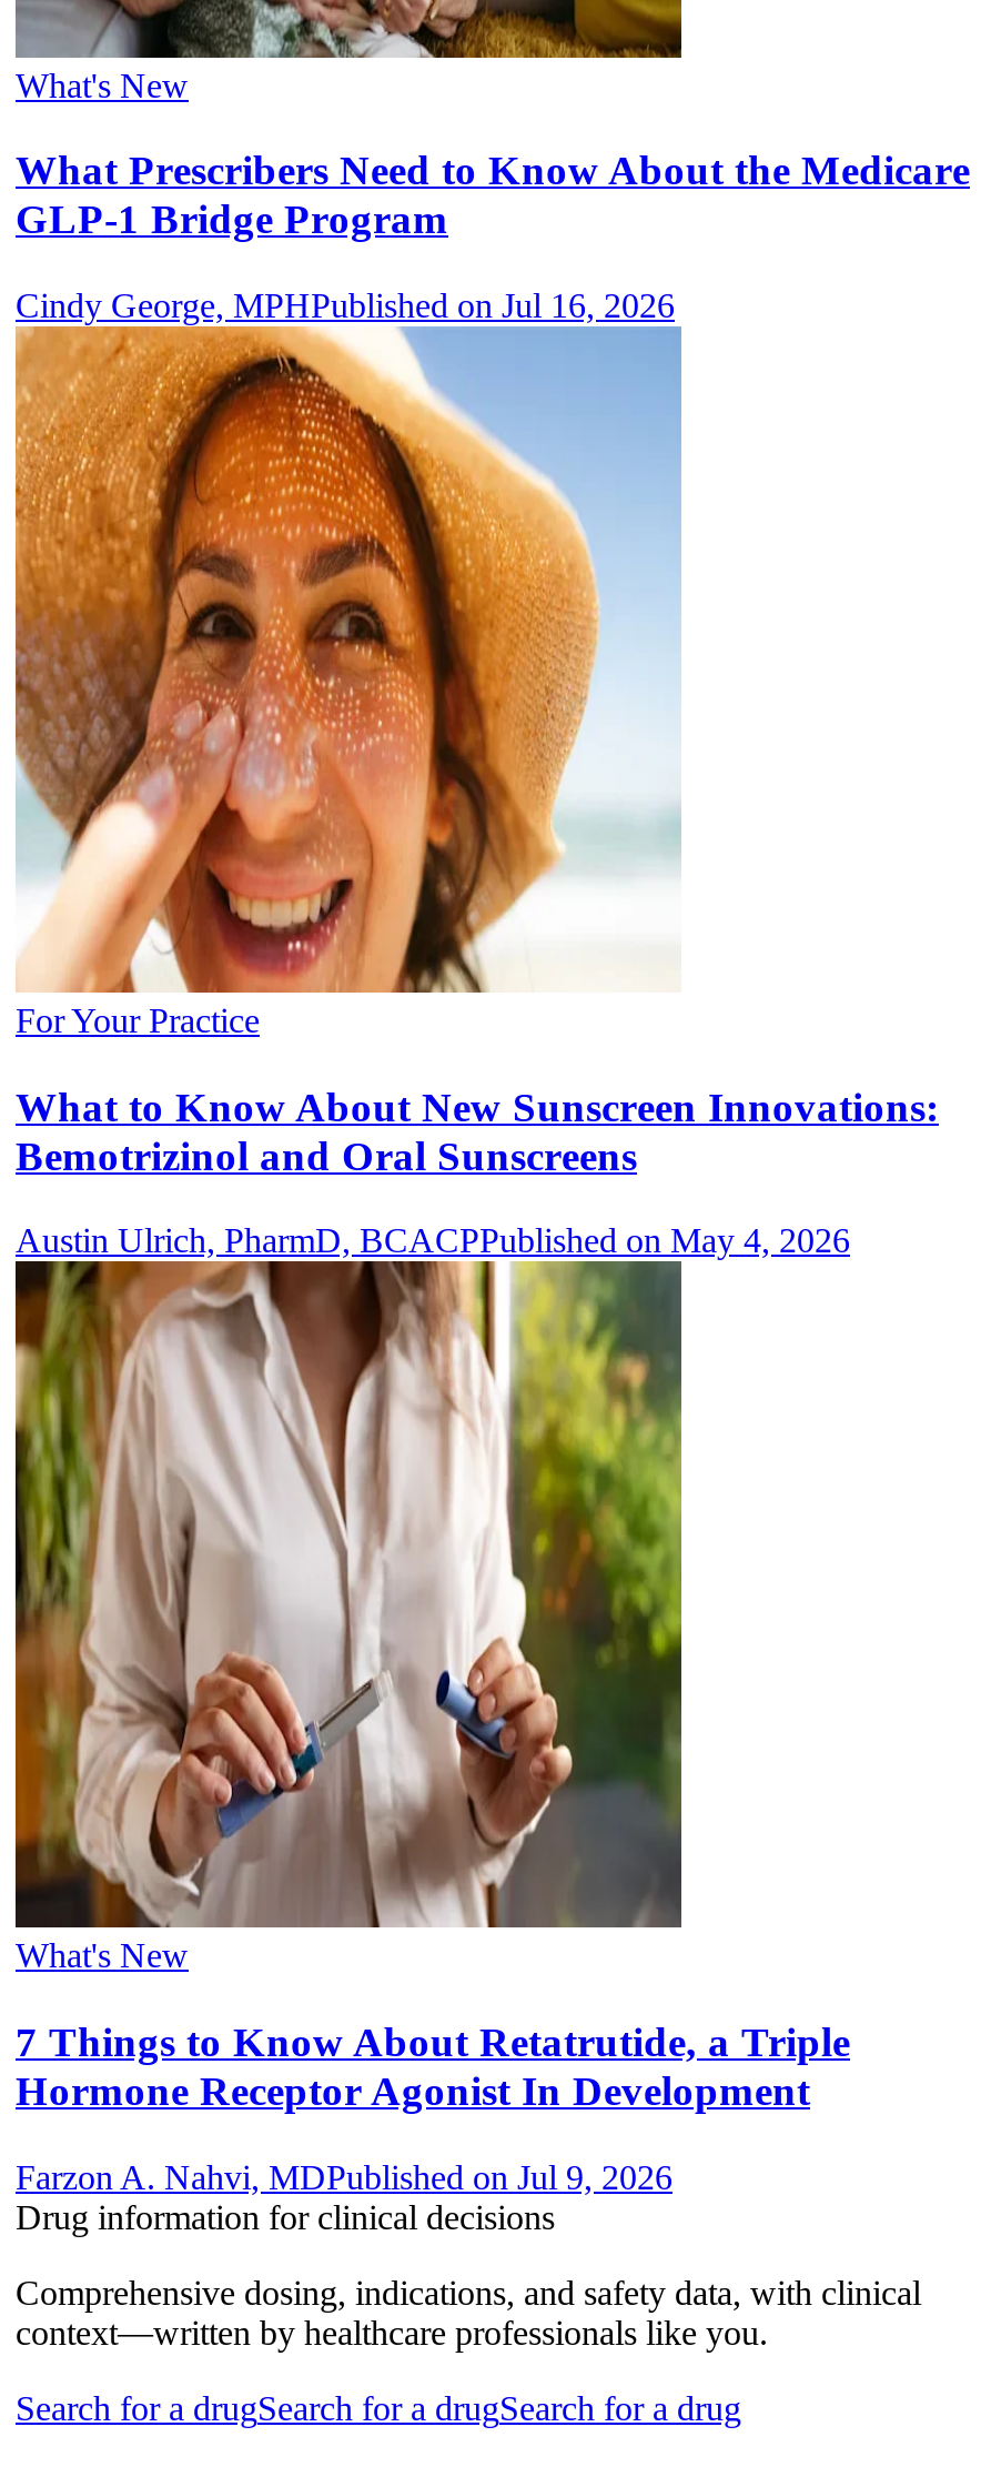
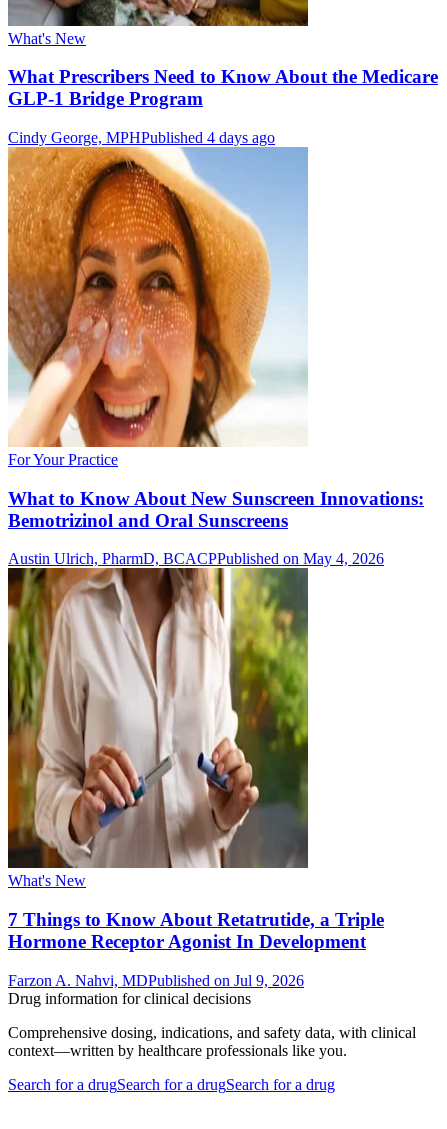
- Cindy George, MPHPublished on Jul 16, 2026
+ Cindy George, MPHPublished 4 days ago
